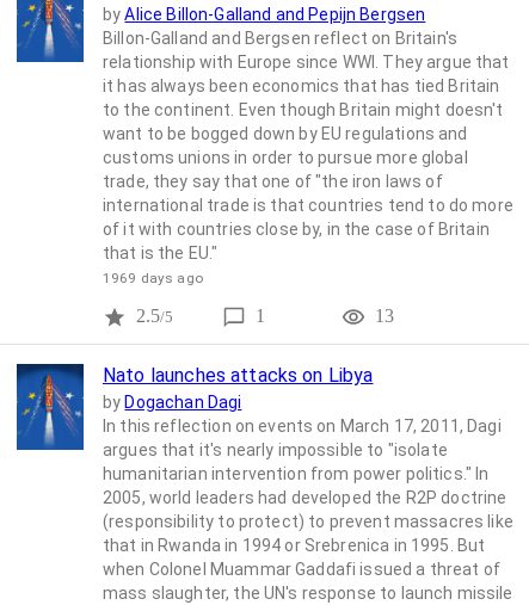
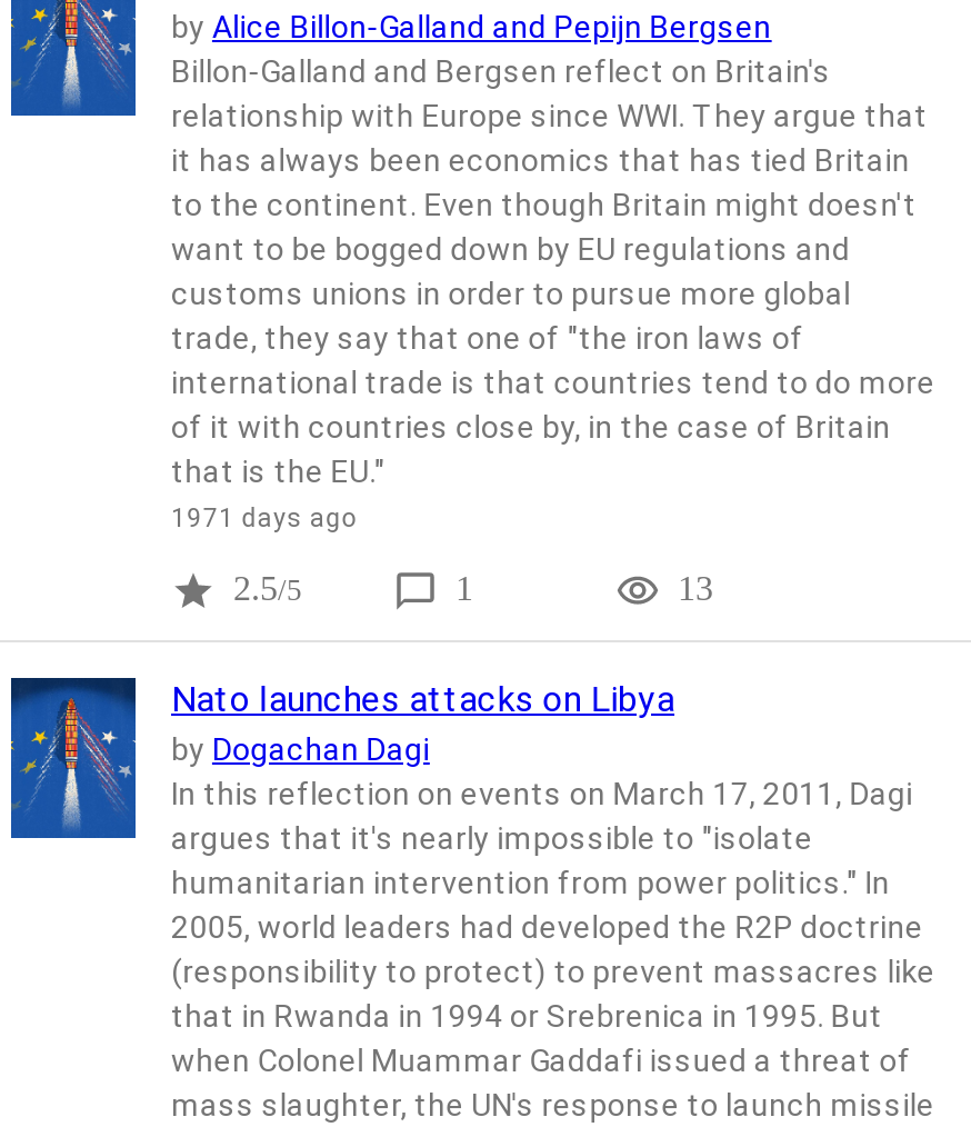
- 1969 days ago
+ 1971 days ago
